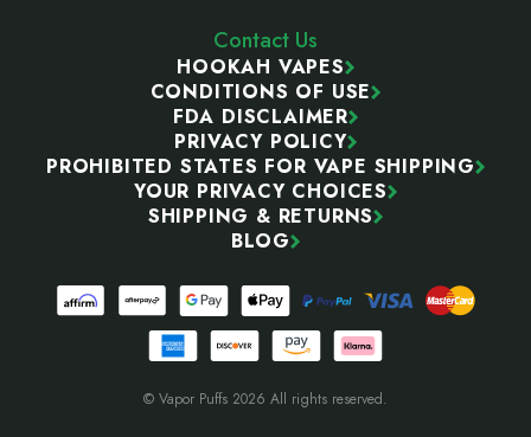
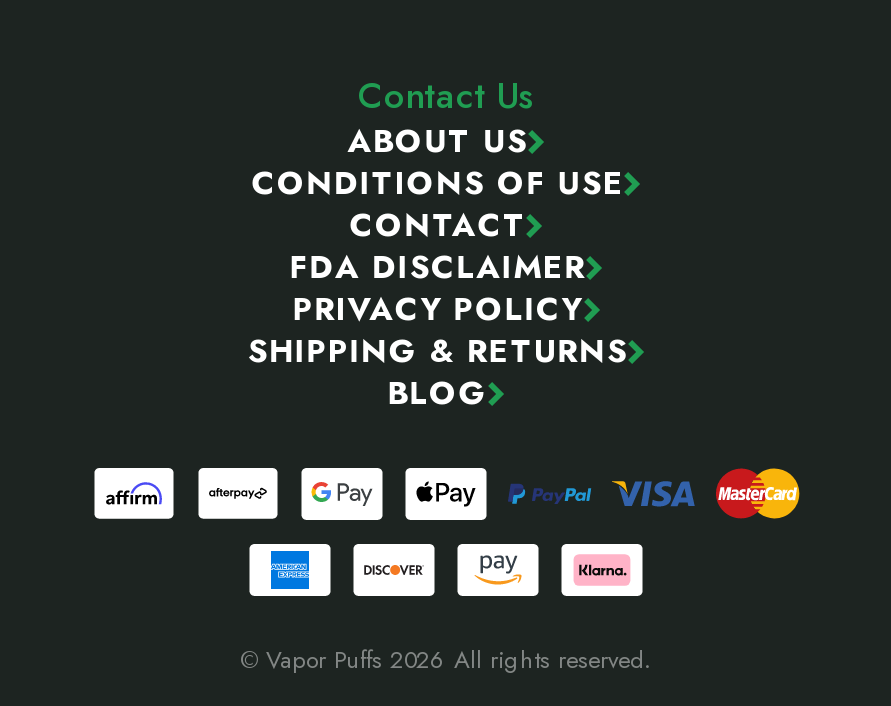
- HOOKAH VAPES
+ ABOUT US

moved down: FDA DISCLAIMER | PRIVACY POLICY

+ CONTACT

- PROHIBITED STATES FOR VAPE SHIPPING
- YOUR PRIVACY CHOICES
